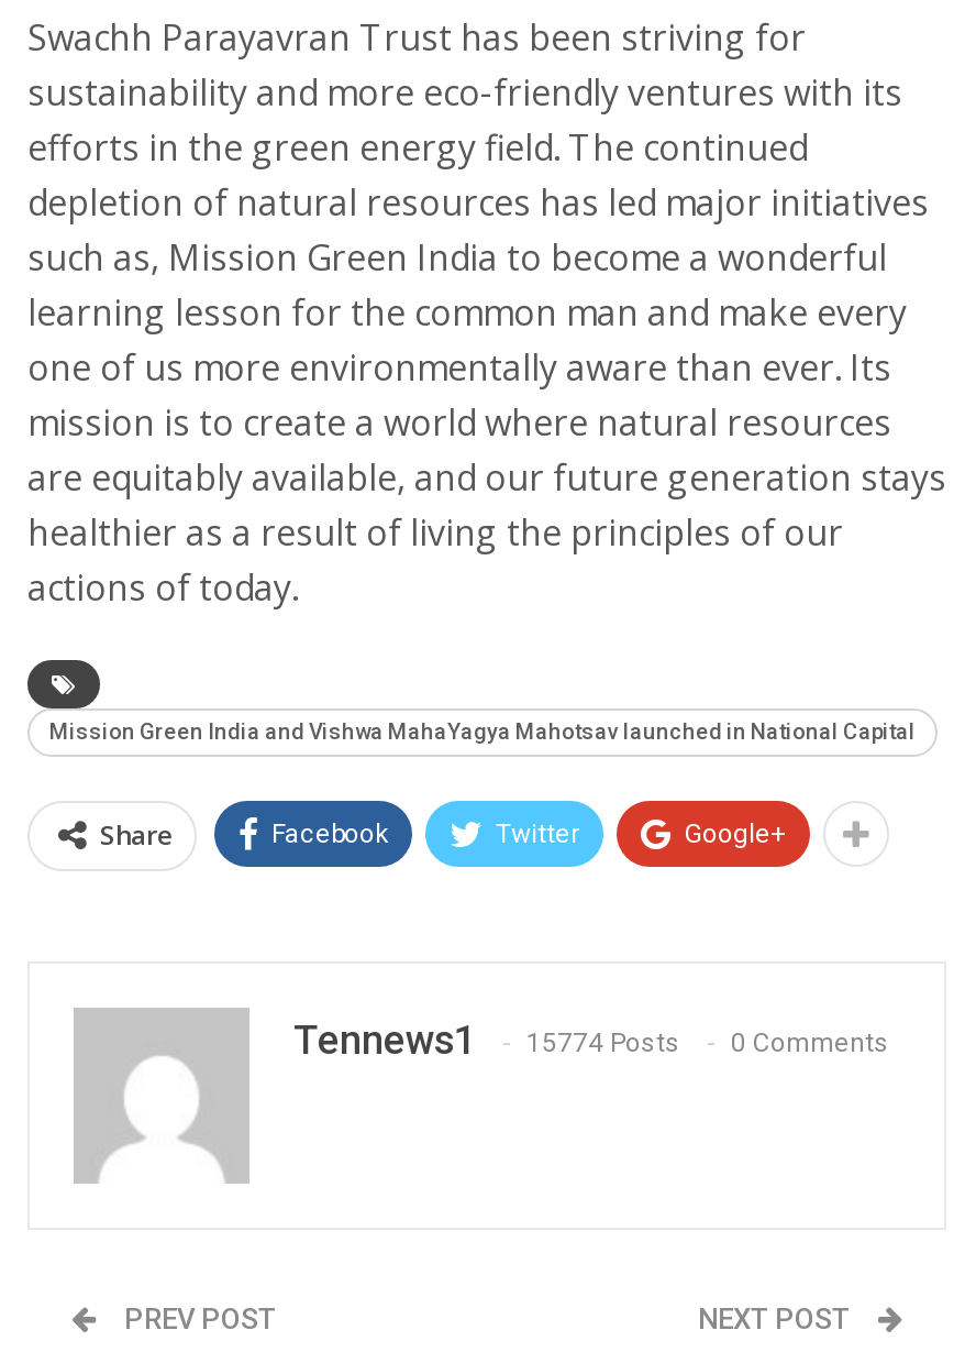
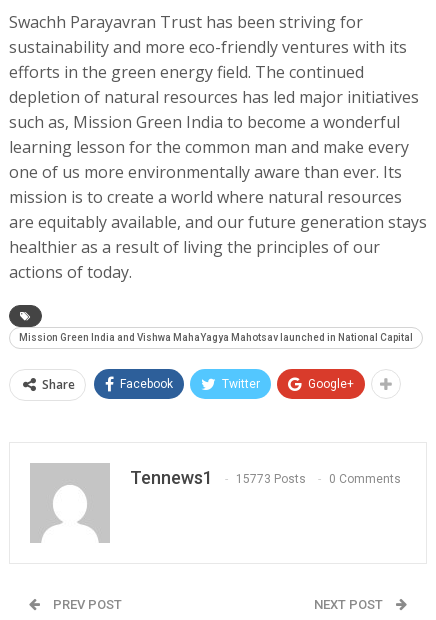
- Tennews1 15774 Posts 0 Comments
+ Tennews1 15773 Posts 0 Comments
